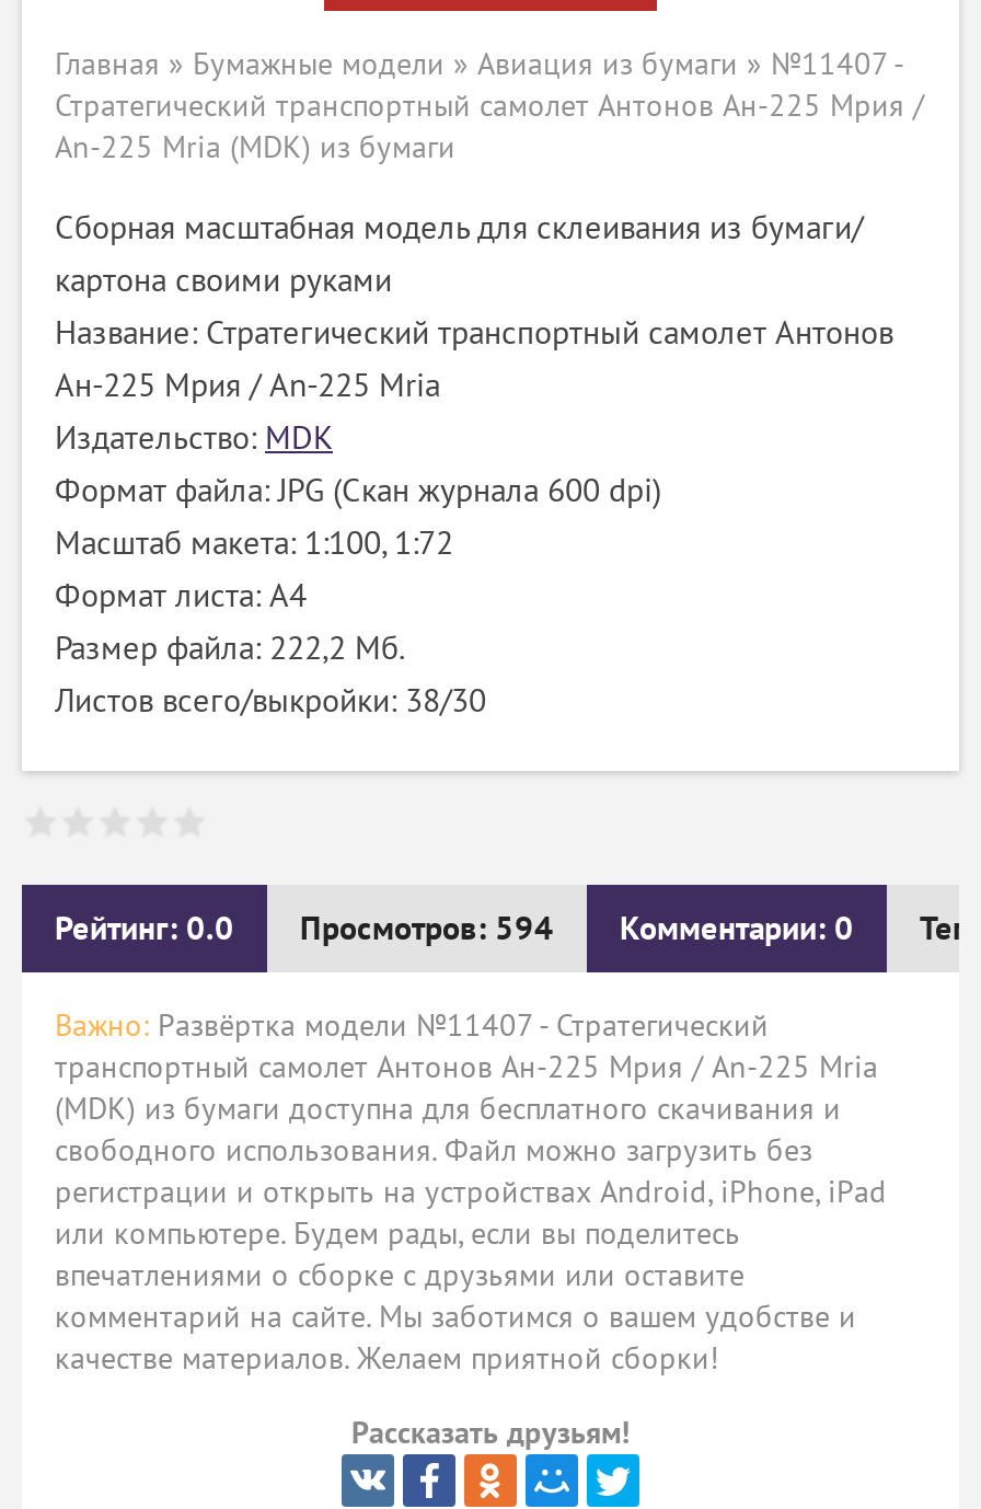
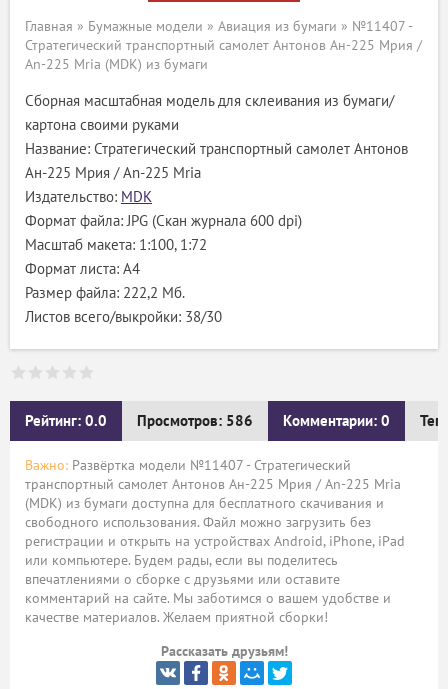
- Просмотров: 594
+ Просмотров: 586
